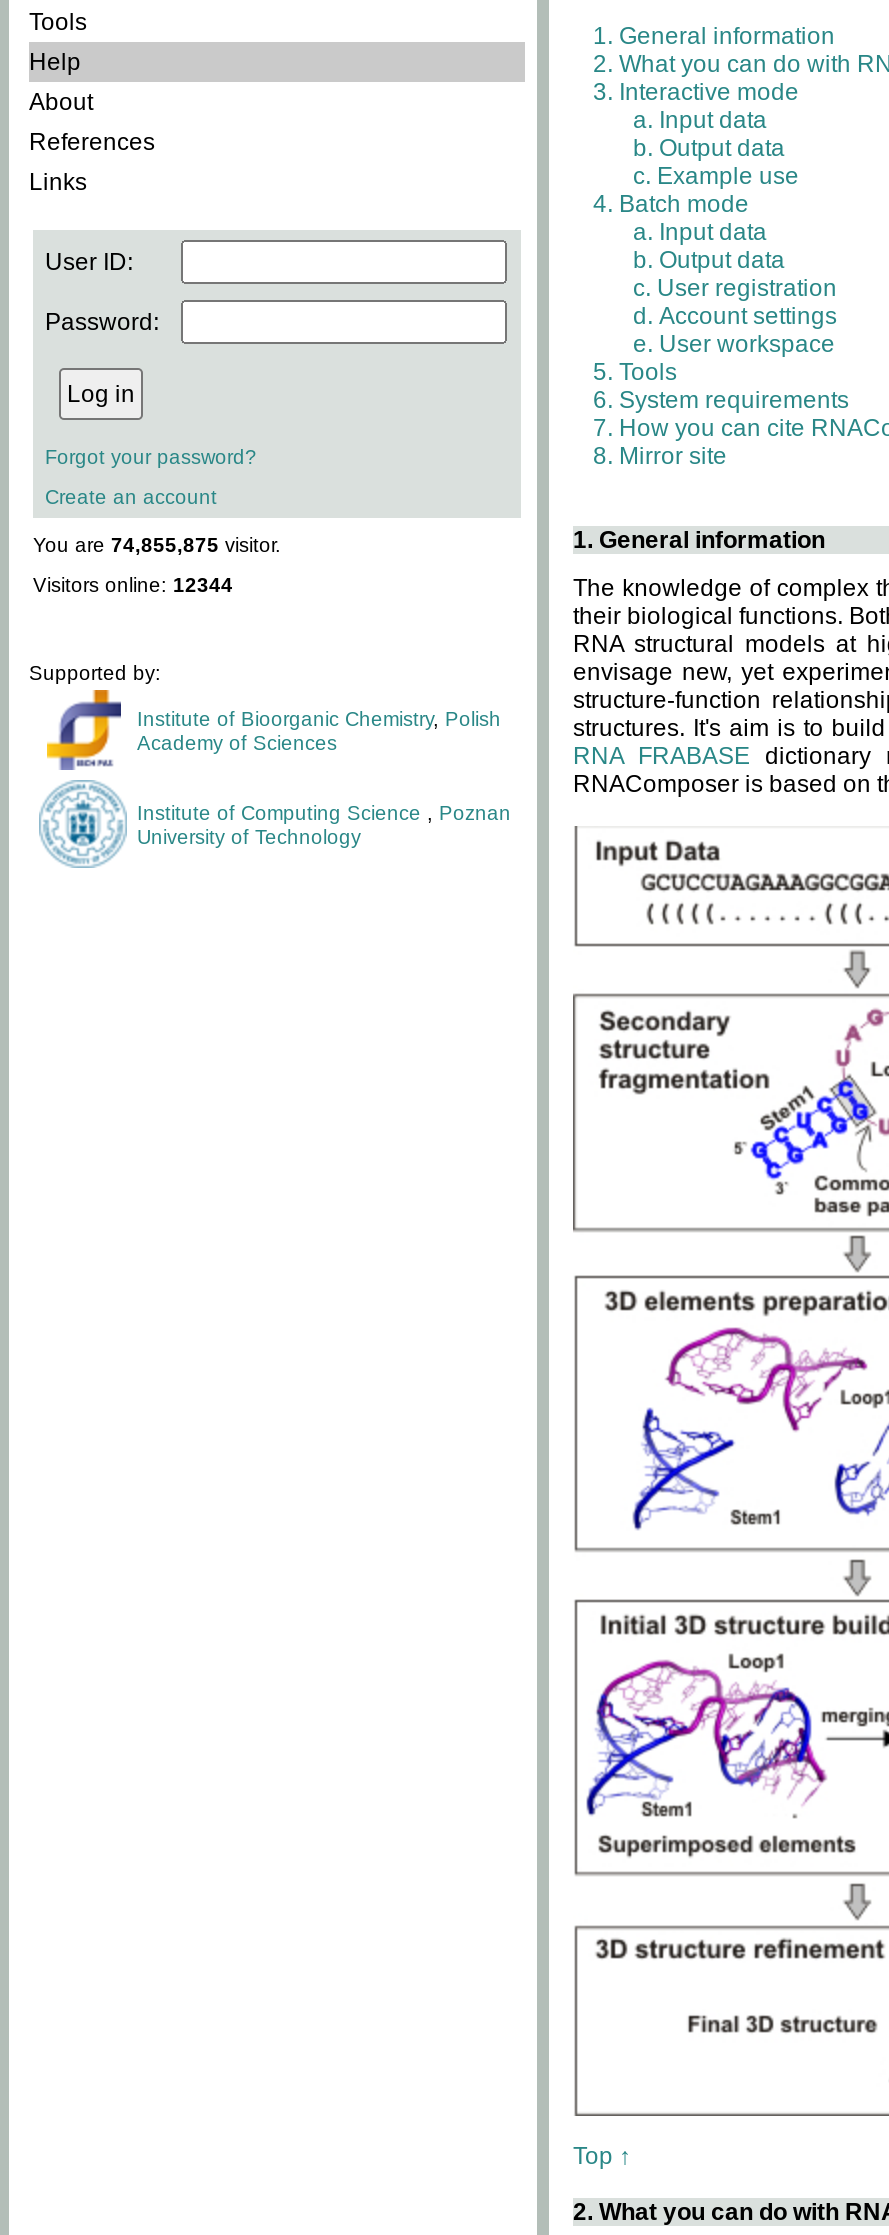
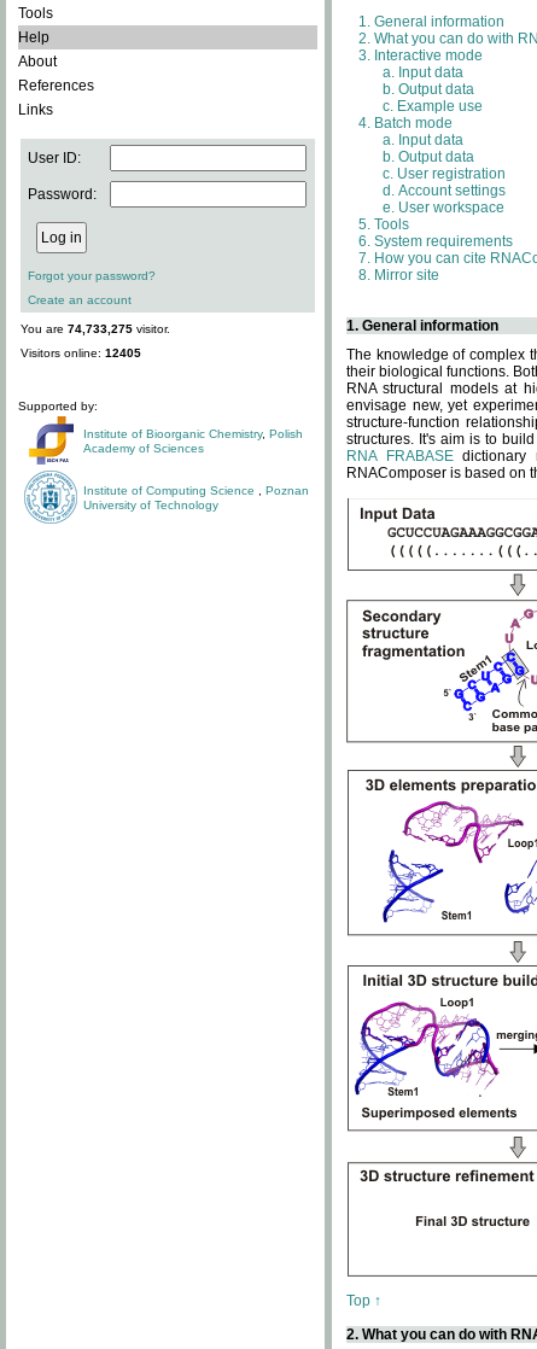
- You are 74,855,875 visitor.
+ You are 74,733,275 visitor.

- Visitors online: 12344
+ Visitors online: 12405
